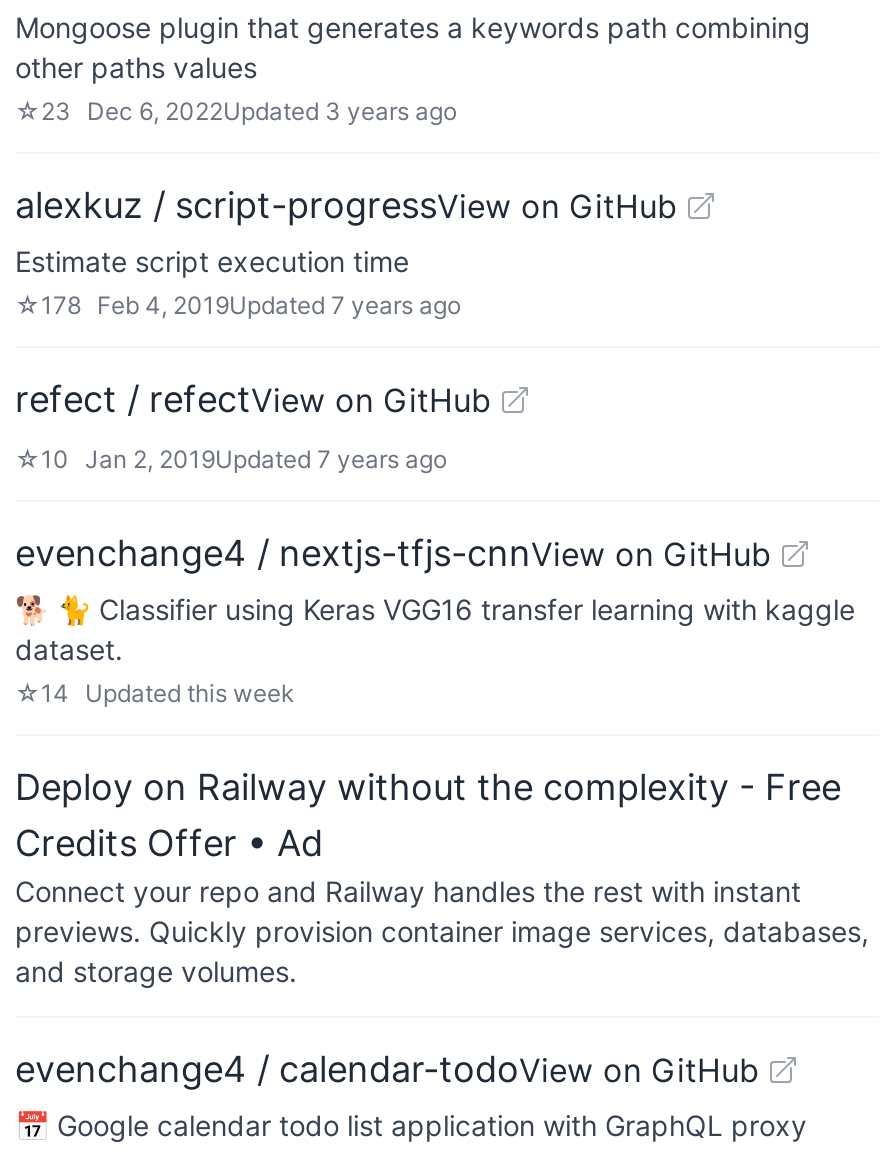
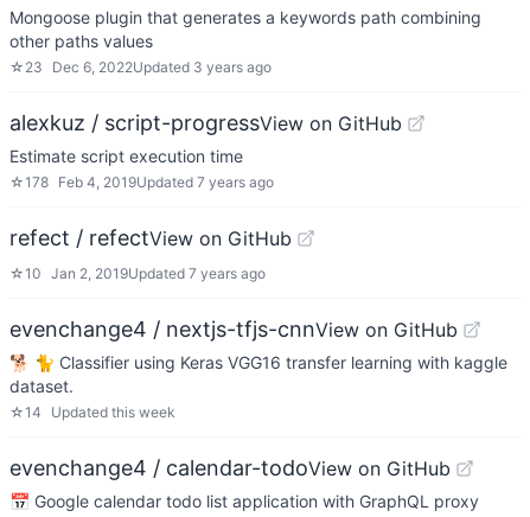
- Deploy on Railway without the complexity - Free
- Credits Offer • Ad
- Connect your repo and Railway handles the rest with instant
- previews. Quickly provision container image services, databases,
- and storage volumes.
